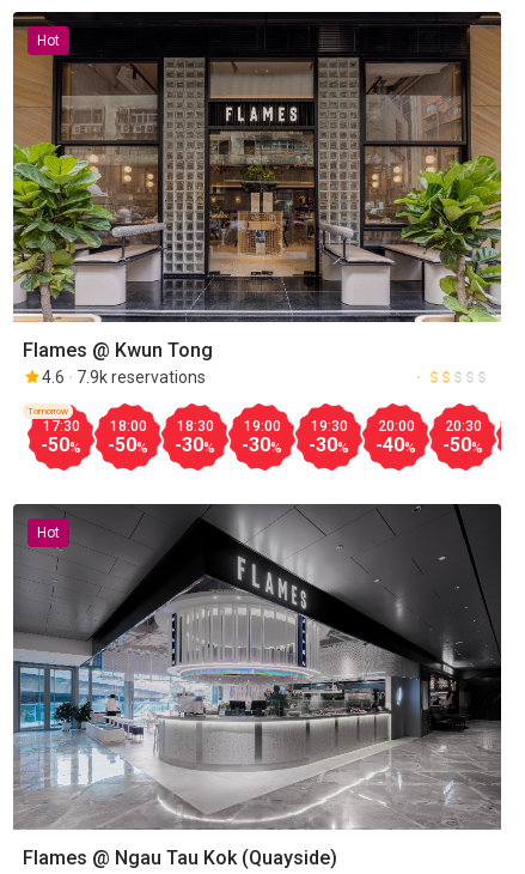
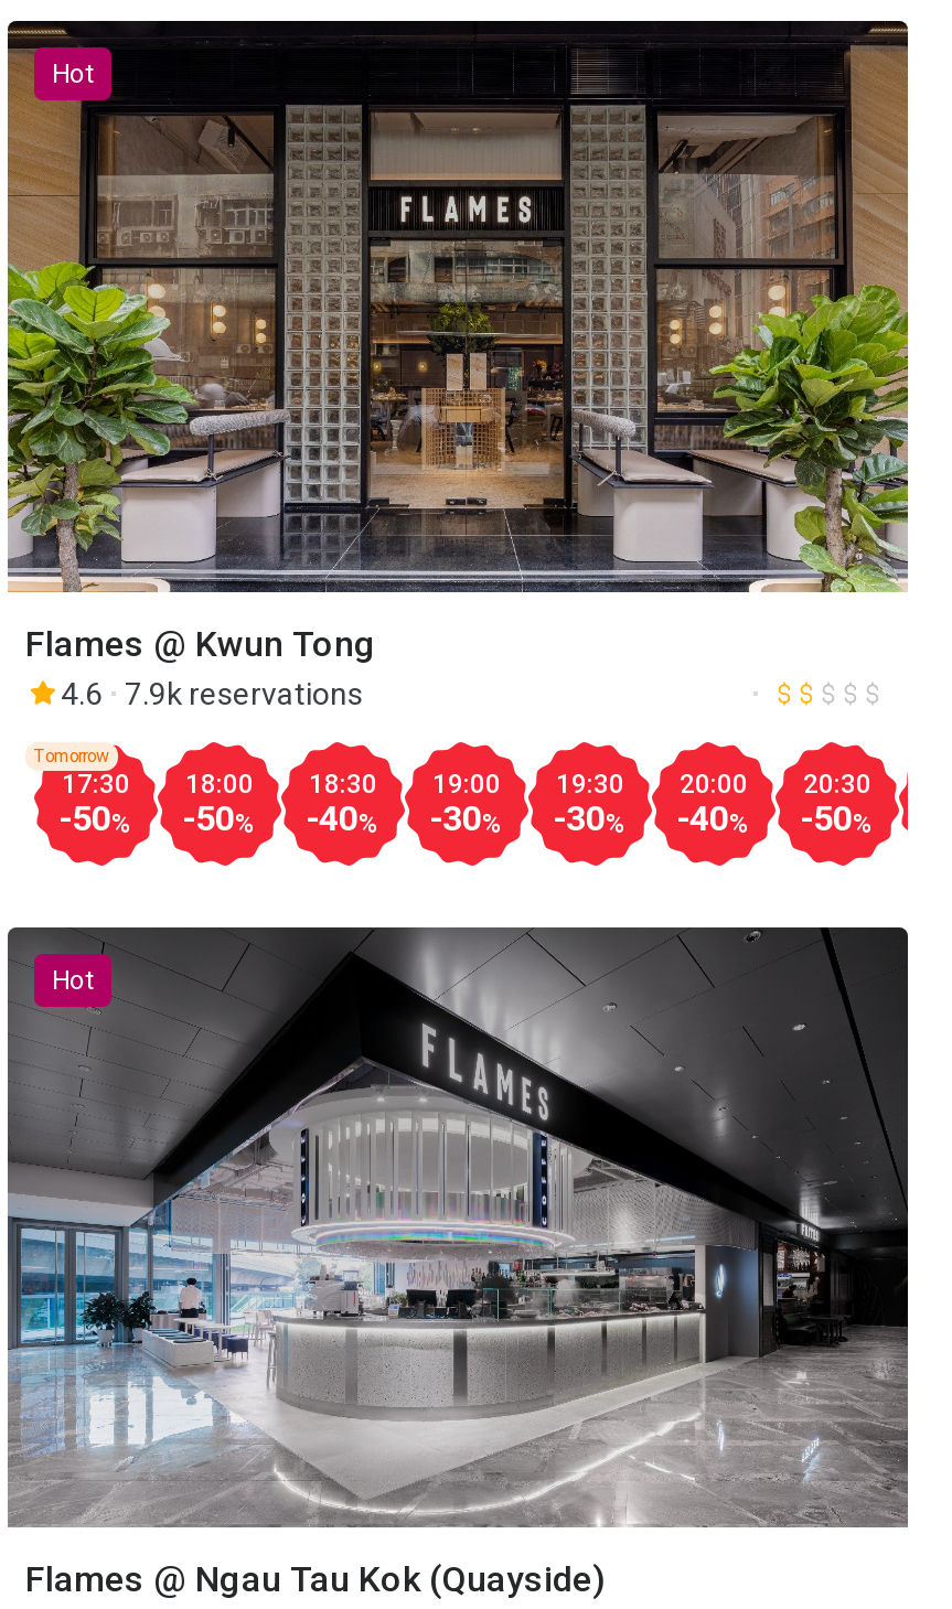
- -30%
+ -40%
